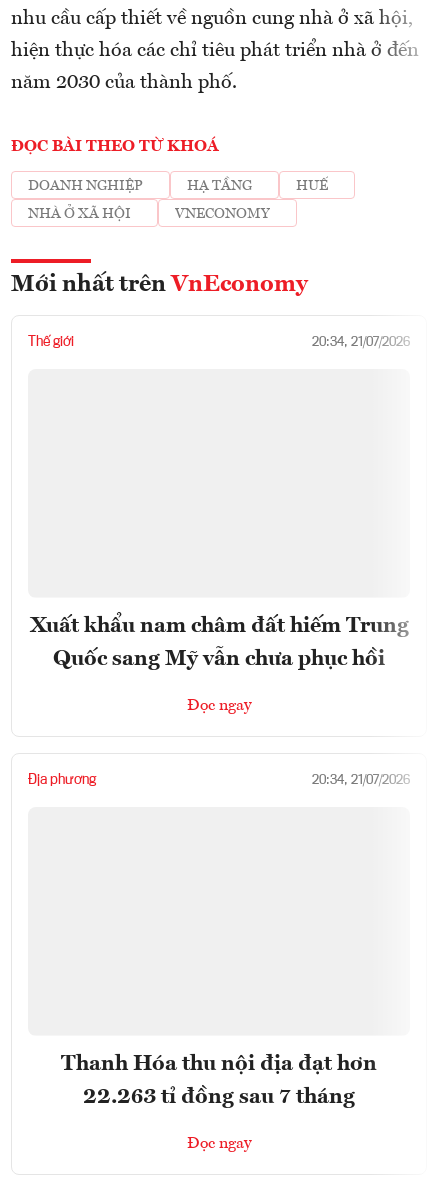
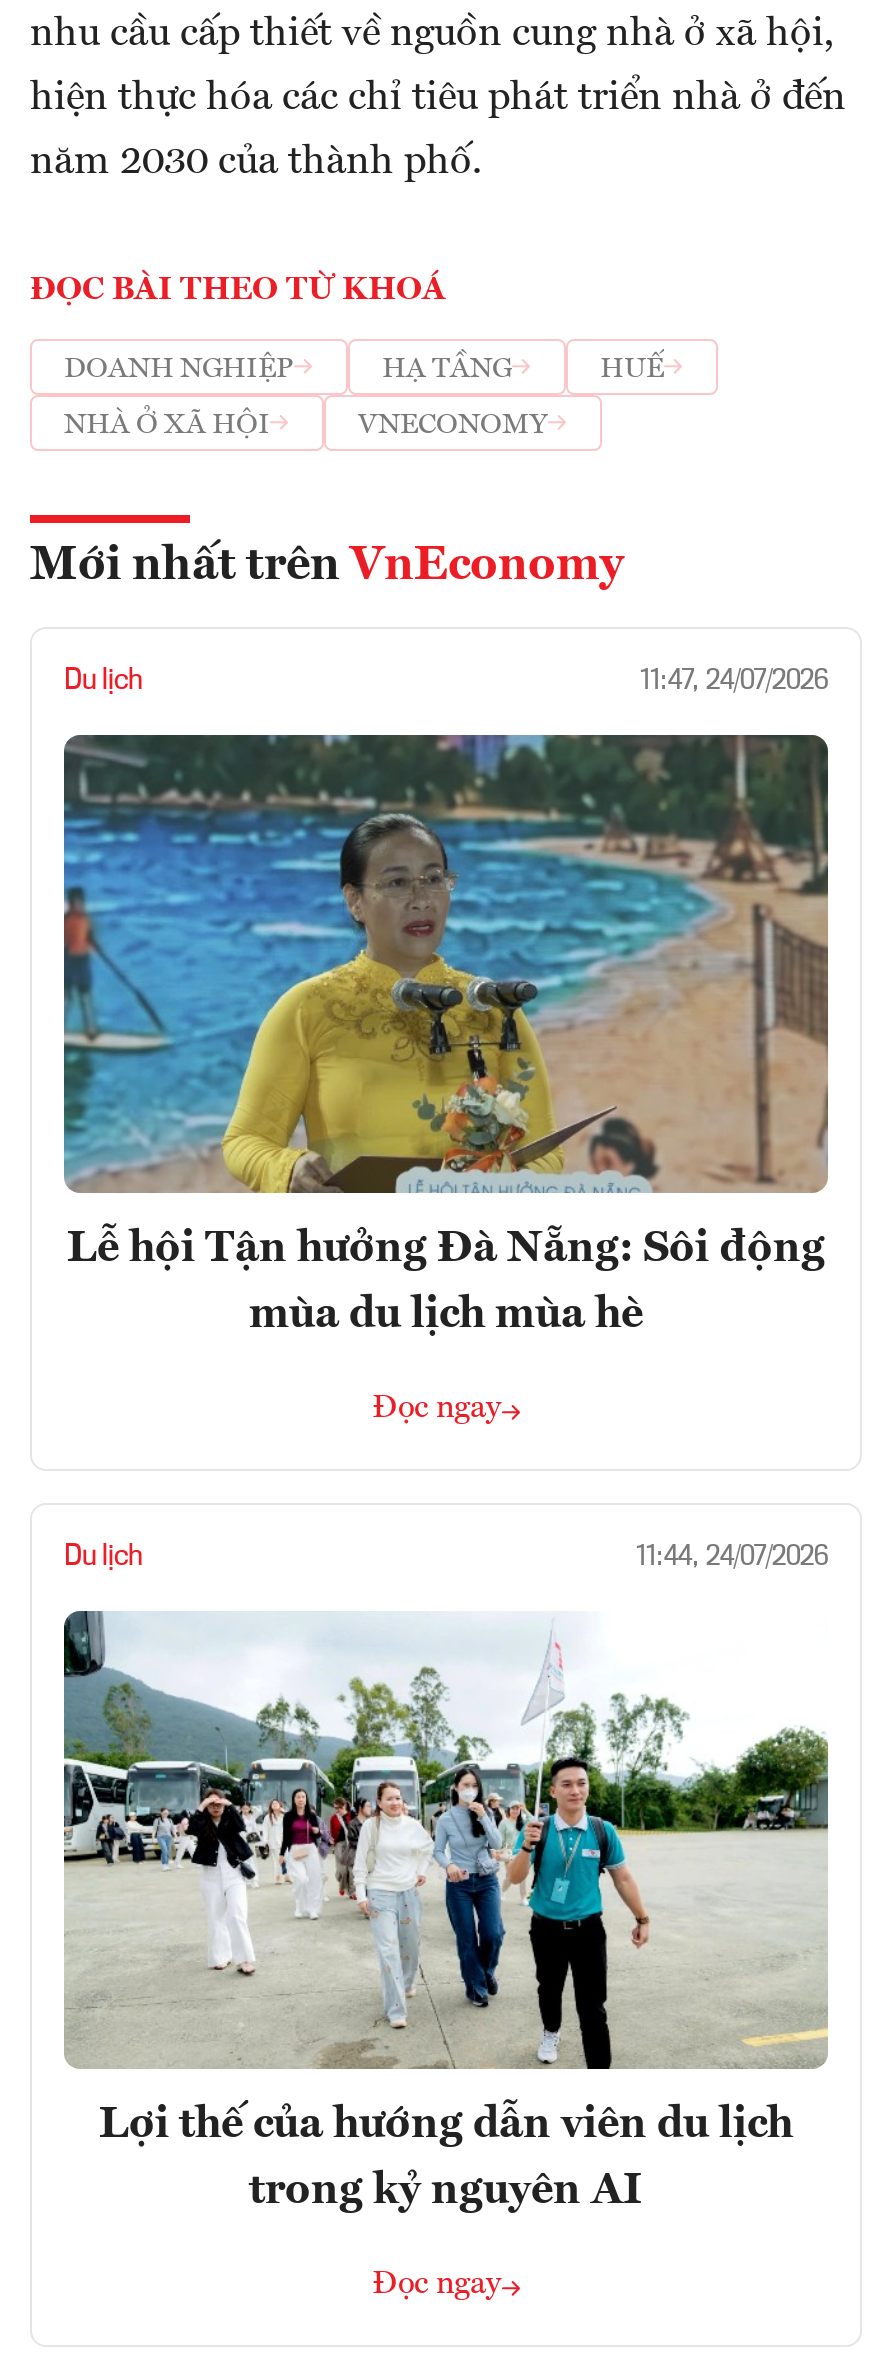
+ [image]

- Thế giới
- 20:34, 21/07/2026
+ Du lịch
+ 11:47, 24/07/2026

- Xuất khẩu nam châm đất hiếm Trung
+ Lễ hội Tận hưởng Đà Nẵng: Sôi động

- Quốc sang Mỹ vẫn chưa phục hồi
+ mùa du lịch mùa hè

+ [image]

- Địa phương
- 20:34, 21/07/2026
+ Du lịch
+ 11:44, 24/07/2026

- Thanh Hóa thu nội địa đạt hơn
+ Lợi thế của hướng dẫn viên du lịch

- 22.263 tỉ đồng sau 7 tháng
+ trong kỷ nguyên AI
